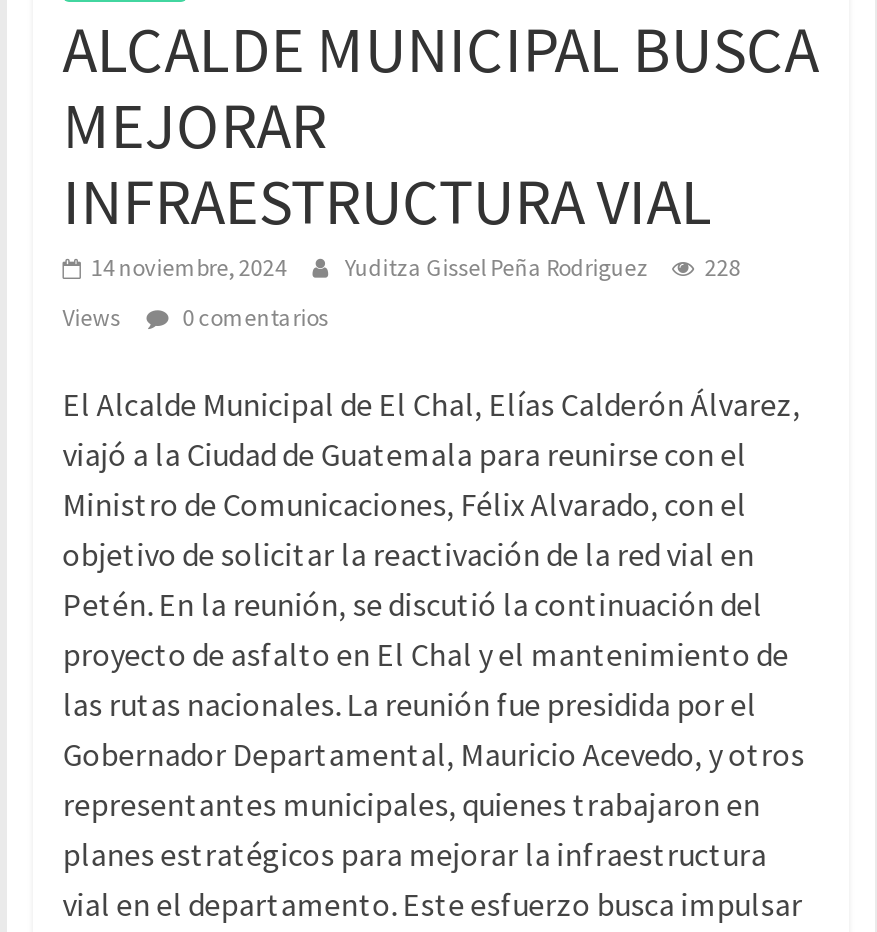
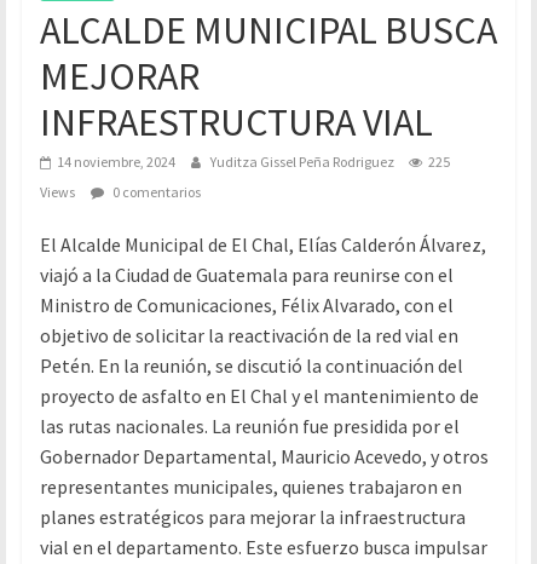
- 14 noviembre, 2024 Yuditza Gissel Peña Rodriguez 228
+ 14 noviembre, 2024 Yuditza Gissel Peña Rodriguez 225
